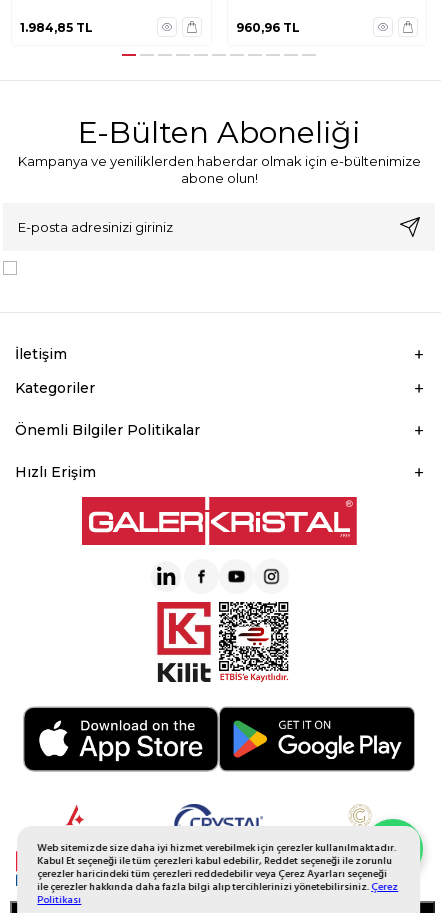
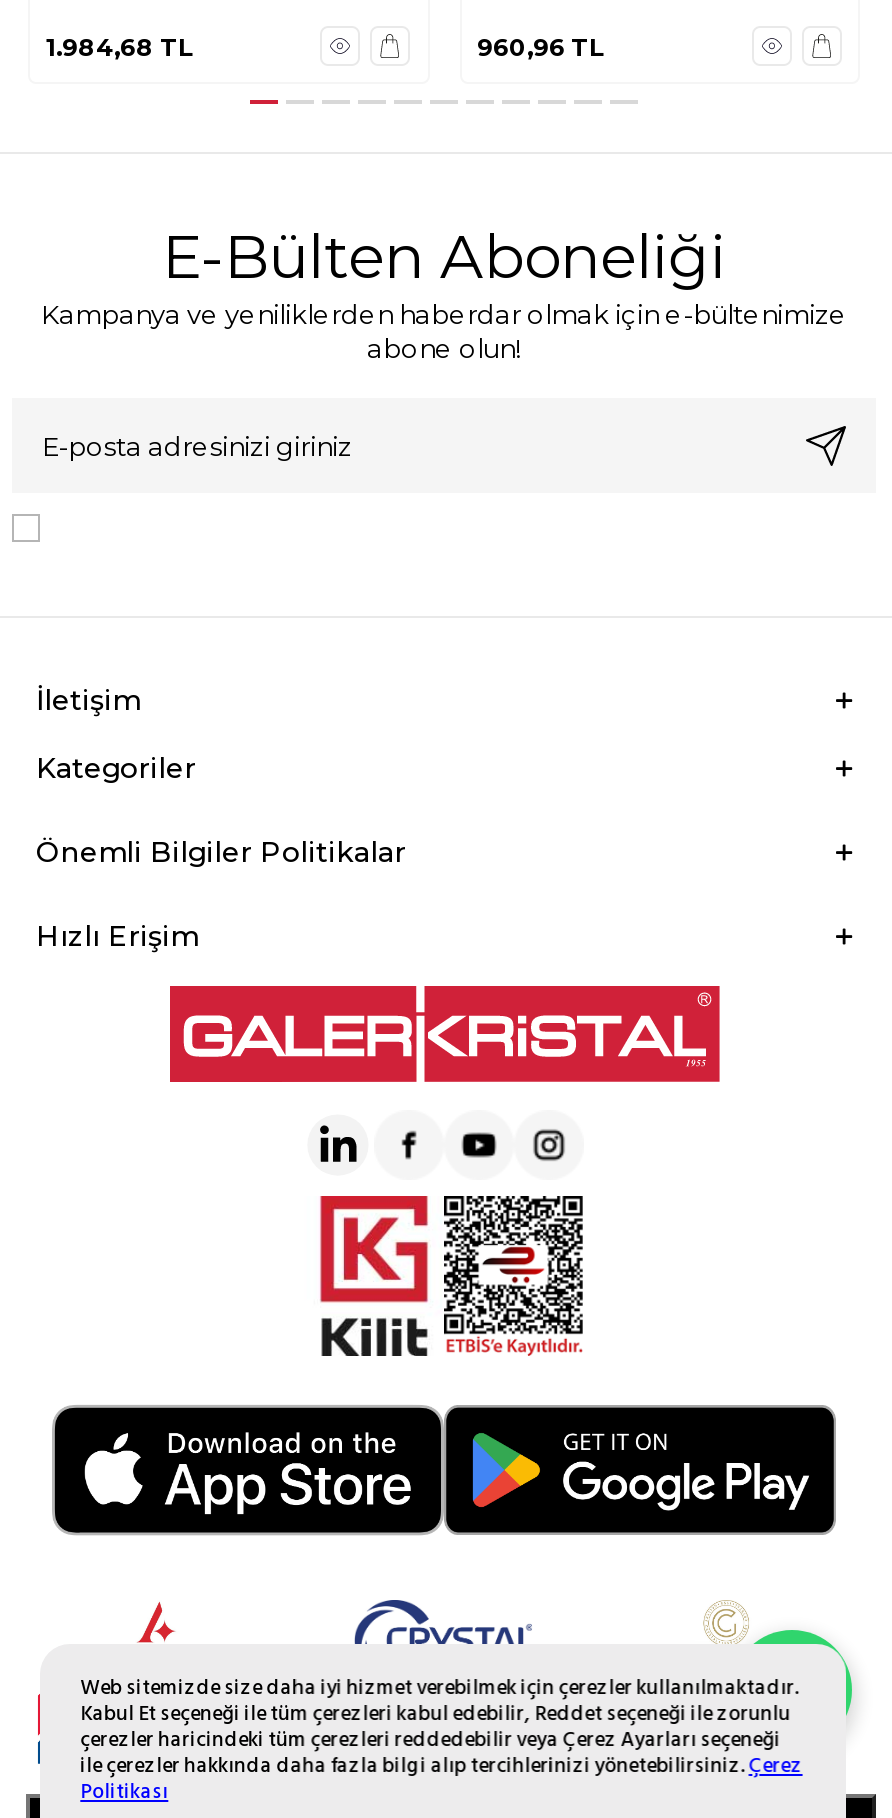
- 1.984,85 TL
+ 1.984,68 TL
